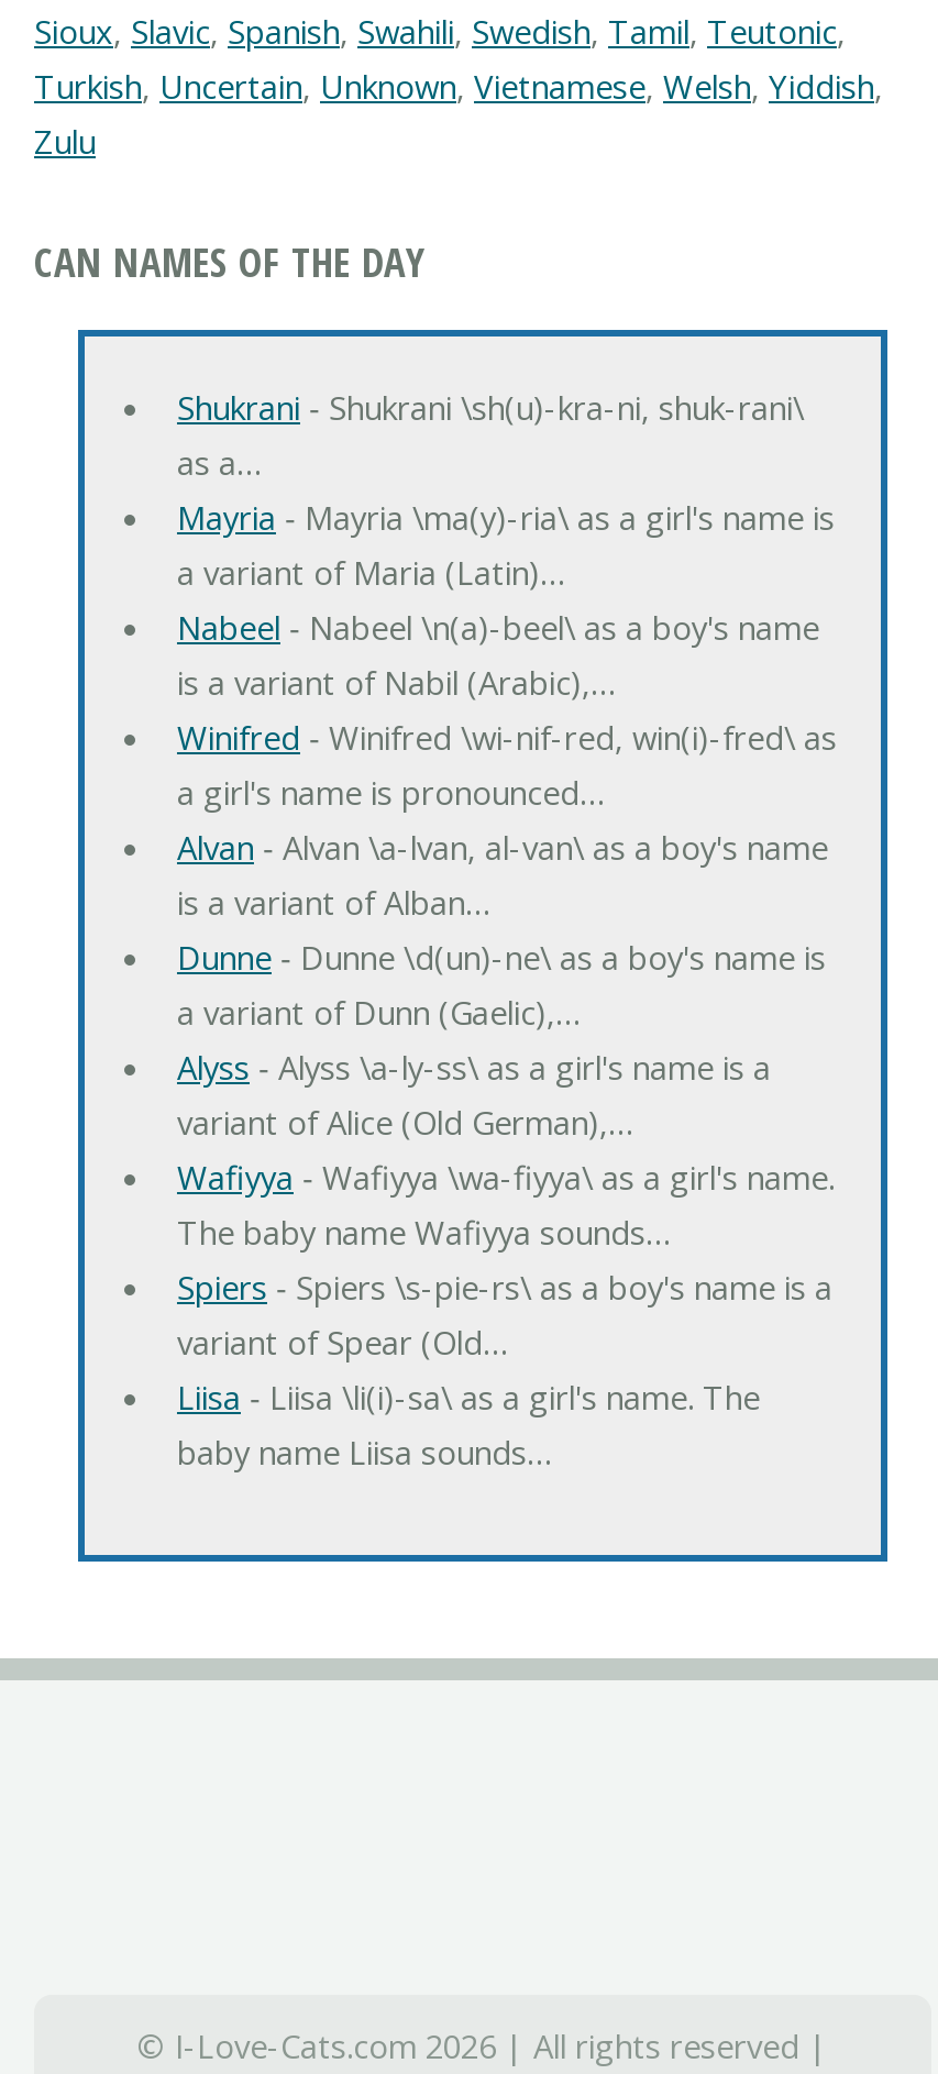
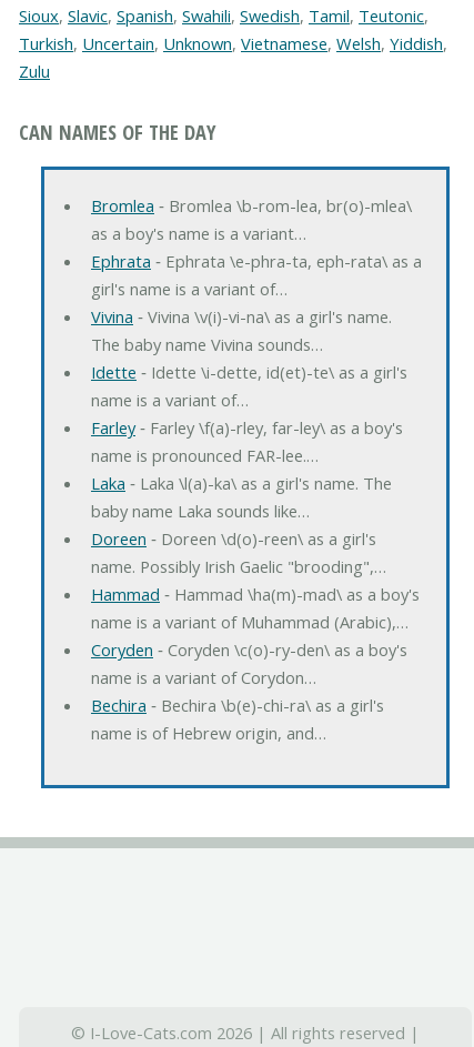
- Shukrani ‐ Shukrani \sh(u)-kra-ni, shuk-rani\
- as a…
- Mayria ‐ Mayria \ma(y)-ria\ as a girl's name is
- a variant of Maria (Latin)…
- Nabeel ‐ Nabeel \n(a)-beel\ as a boy's name
- is a variant of Nabil (Arabic),…
- Winifred ‐ Winifred \wi-nif-red, win(i)-fred\ as
- a girl's name is pronounced…
- Alvan ‐ Alvan \a-lvan, al-van\ as a boy's name
- is a variant of Alban…
- Dunne ‐ Dunne \d(un)-ne\ as a boy's name is
- a variant of Dunn (Gaelic),…
- Alyss ‐ Alyss \a-ly-ss\ as a girl's name is a
- variant of Alice (Old German),…
- Wafiyya ‐ Wafiyya \wa-fiyya\ as a girl's name.
- The baby name Wafiyya sounds…
- Spiers ‐ Spiers \s-pie-rs\ as a boy's name is a
- variant of Spear (Old…
- Liisa ‐ Liisa \li(i)-sa\ as a girl's name. The
- baby name Liisa sounds…
+ Bromlea ‐ Bromlea \b-rom-lea, br(o)-mlea\
+ as a boy's name is a variant…
+ Ephrata ‐ Ephrata \e-phra-ta, eph-rata\ as a
+ girl's name is a variant of…
+ Vivina ‐ Vivina \v(i)-vi-na\ as a girl's name.
+ The baby name Vivina sounds…
+ Idette ‐ Idette \i-dette, id(et)-te\ as a girl's
+ name is a variant of…
+ Farley ‐ Farley \f(a)-rley, far-ley\ as a boy's
+ name is pronounced FAR-lee.…
+ Laka ‐ Laka \l(a)-ka\ as a girl's name. The
+ baby name Laka sounds like…
+ Doreen ‐ Doreen \d(o)-reen\ as a girl's
+ name. Possibly Irish Gaelic "brooding",…
+ Hammad ‐ Hammad \ha(m)-mad\ as a boy's
+ name is a variant of Muhammad (Arabic),…
+ Coryden ‐ Coryden \c(o)-ry-den\ as a boy's
+ name is a variant of Corydon…
+ Bechira ‐ Bechira \b(e)-chi-ra\ as a girl's
+ name is of Hebrew origin, and…
